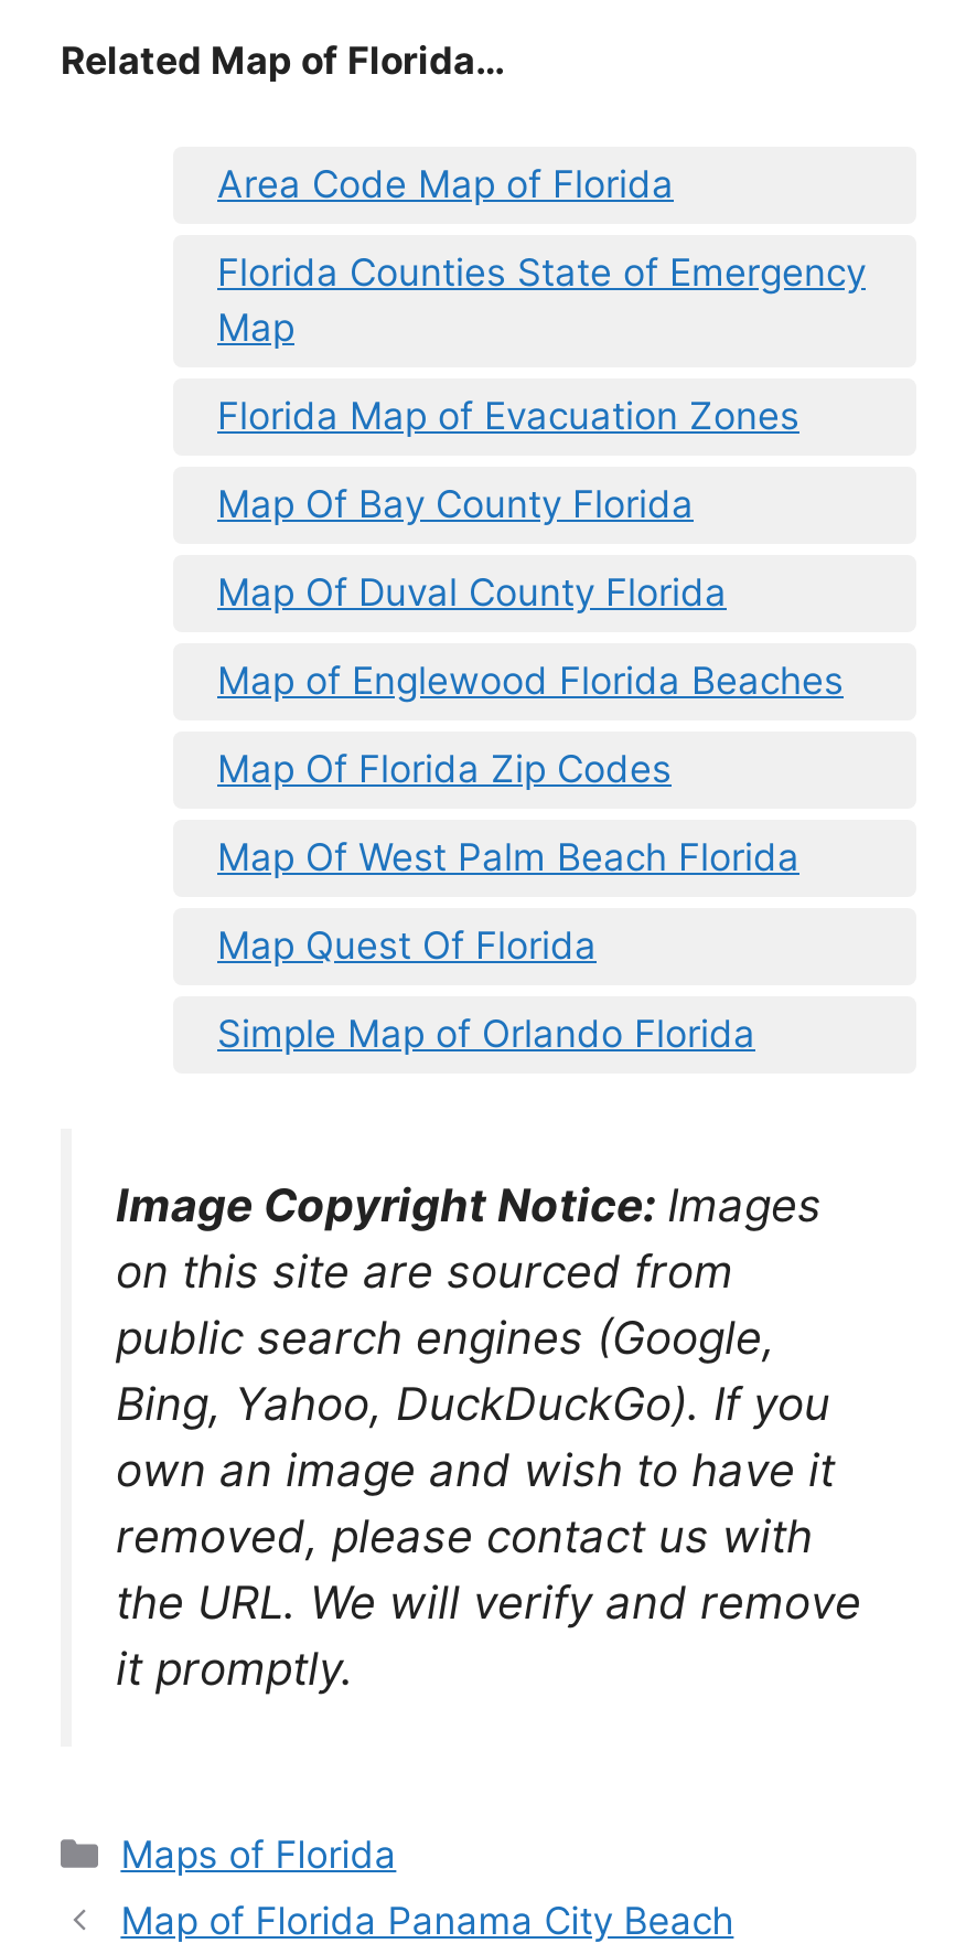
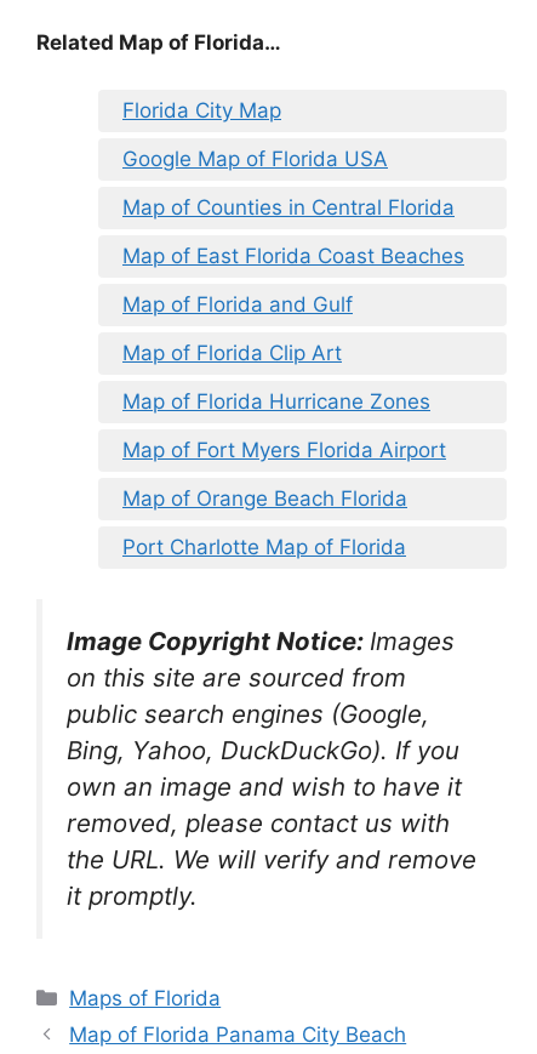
- Area Code Map of Florida
+ Florida City Map

- Florida Counties State of Emergency
- Map
+ Google Map of Florida USA

- Florida Map of Evacuation Zones
+ Map of Counties in Central Florida

- Map Of Bay County Florida
+ Map of East Florida Coast Beaches

- Map Of Duval County Florida
+ Map of Florida and Gulf

- Map of Englewood Florida Beaches
+ Map of Florida Clip Art

- Map Of Florida Zip Codes
+ Map of Florida Hurricane Zones

- Map Of West Palm Beach Florida
+ Map of Fort Myers Florida Airport

- Map Quest Of Florida
+ Map of Orange Beach Florida

- Simple Map of Orlando Florida
+ Port Charlotte Map of Florida
